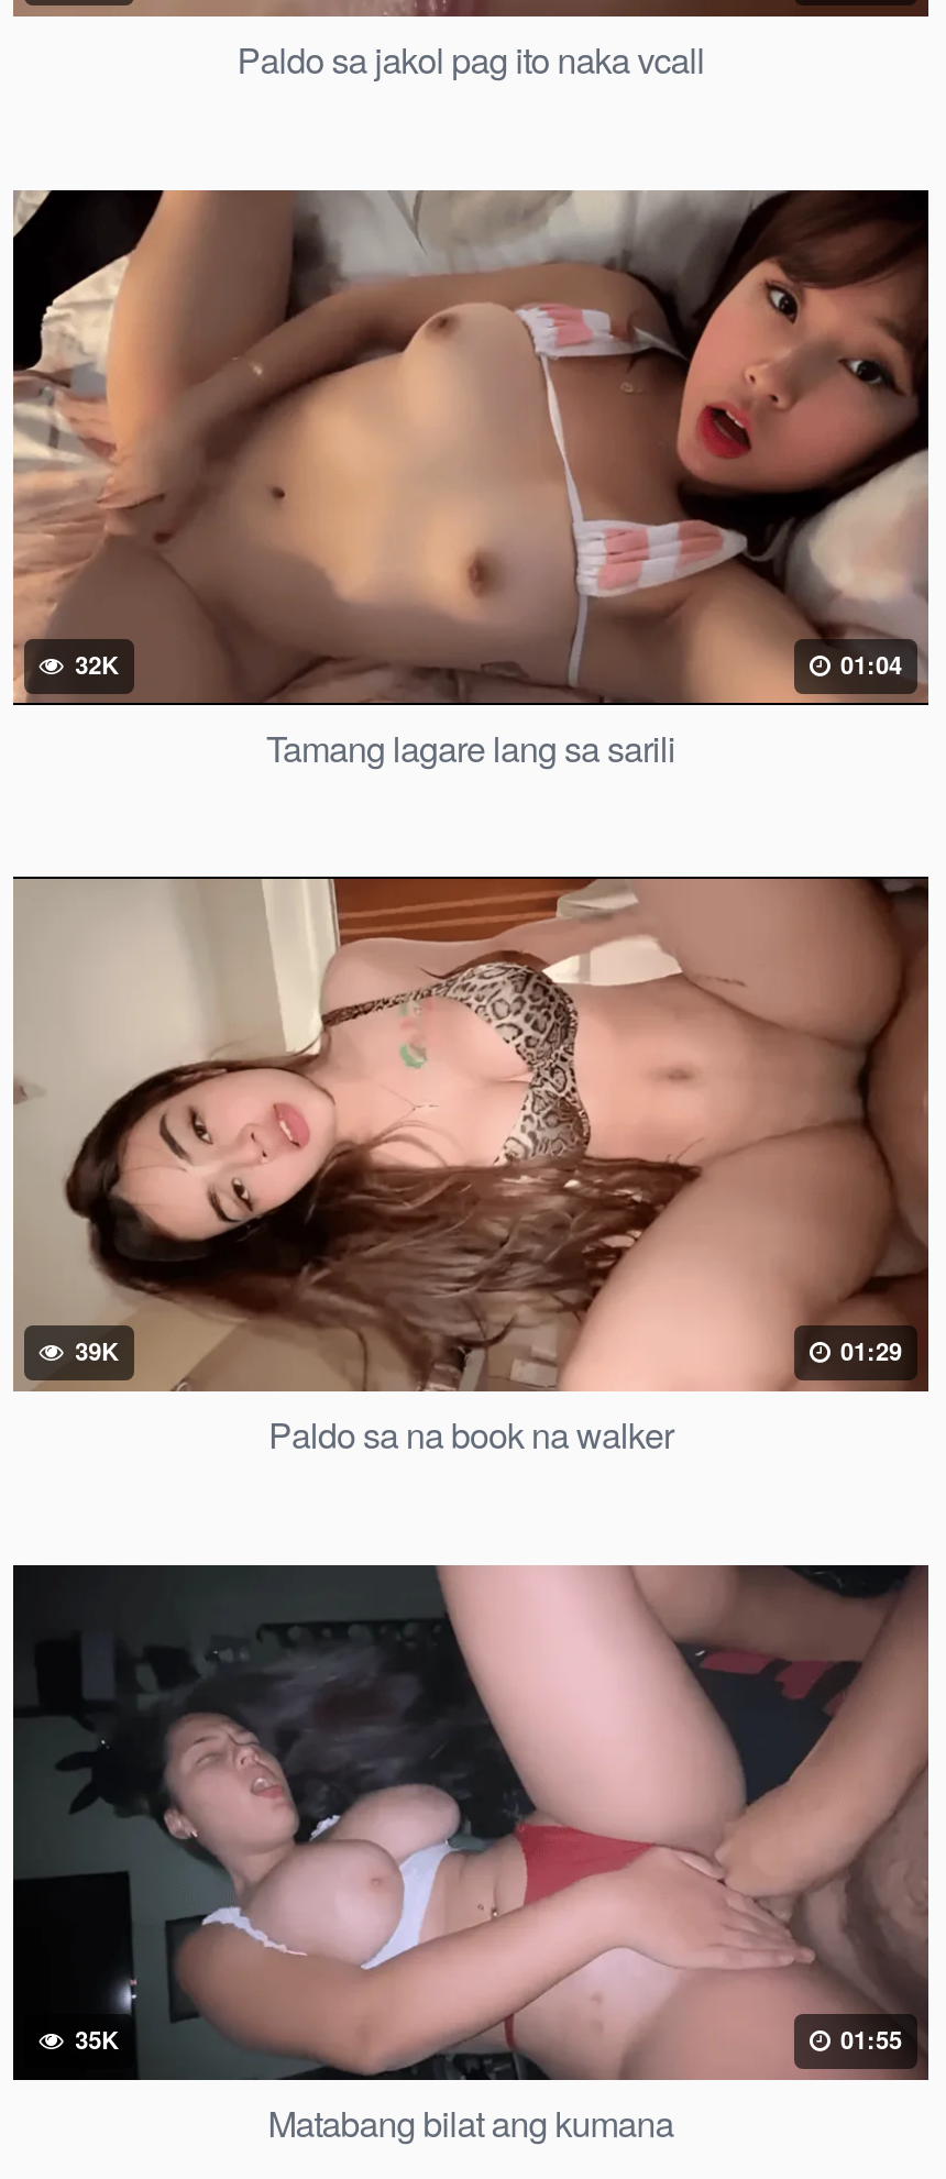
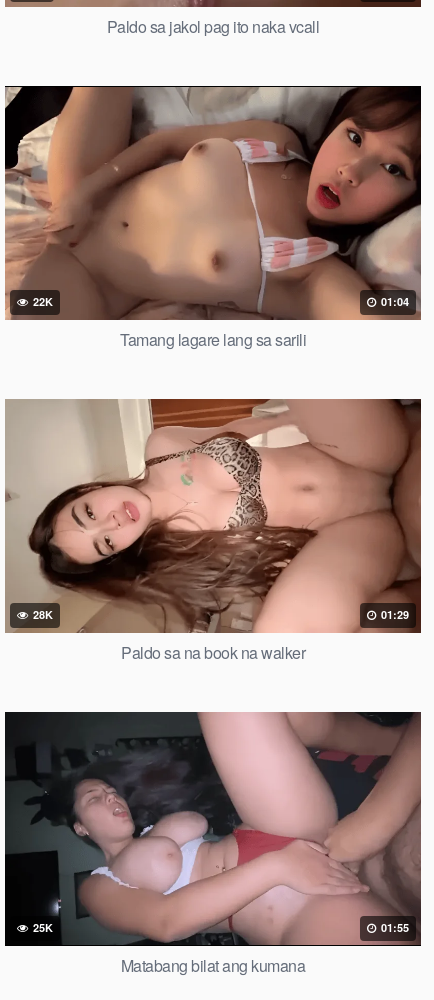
- 32K
+ 22K

- 39K
+ 28K

- 35K
+ 25K
